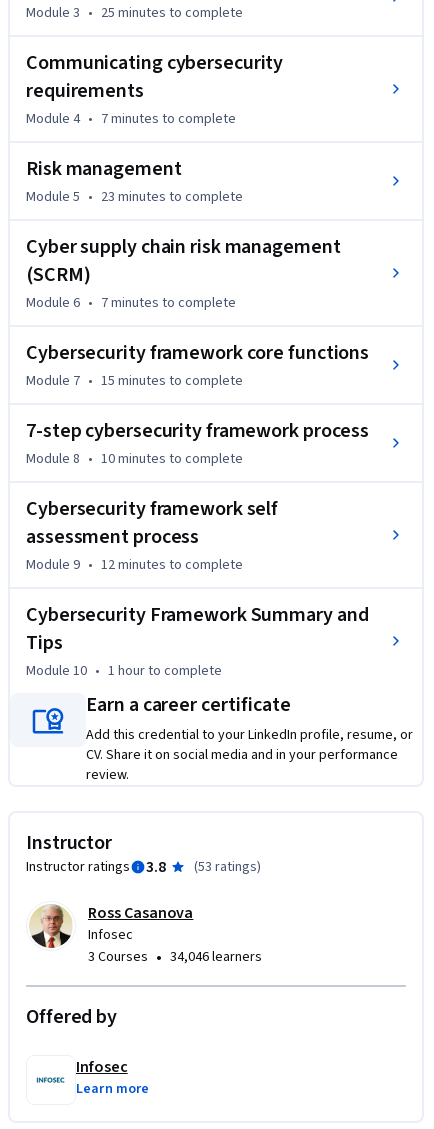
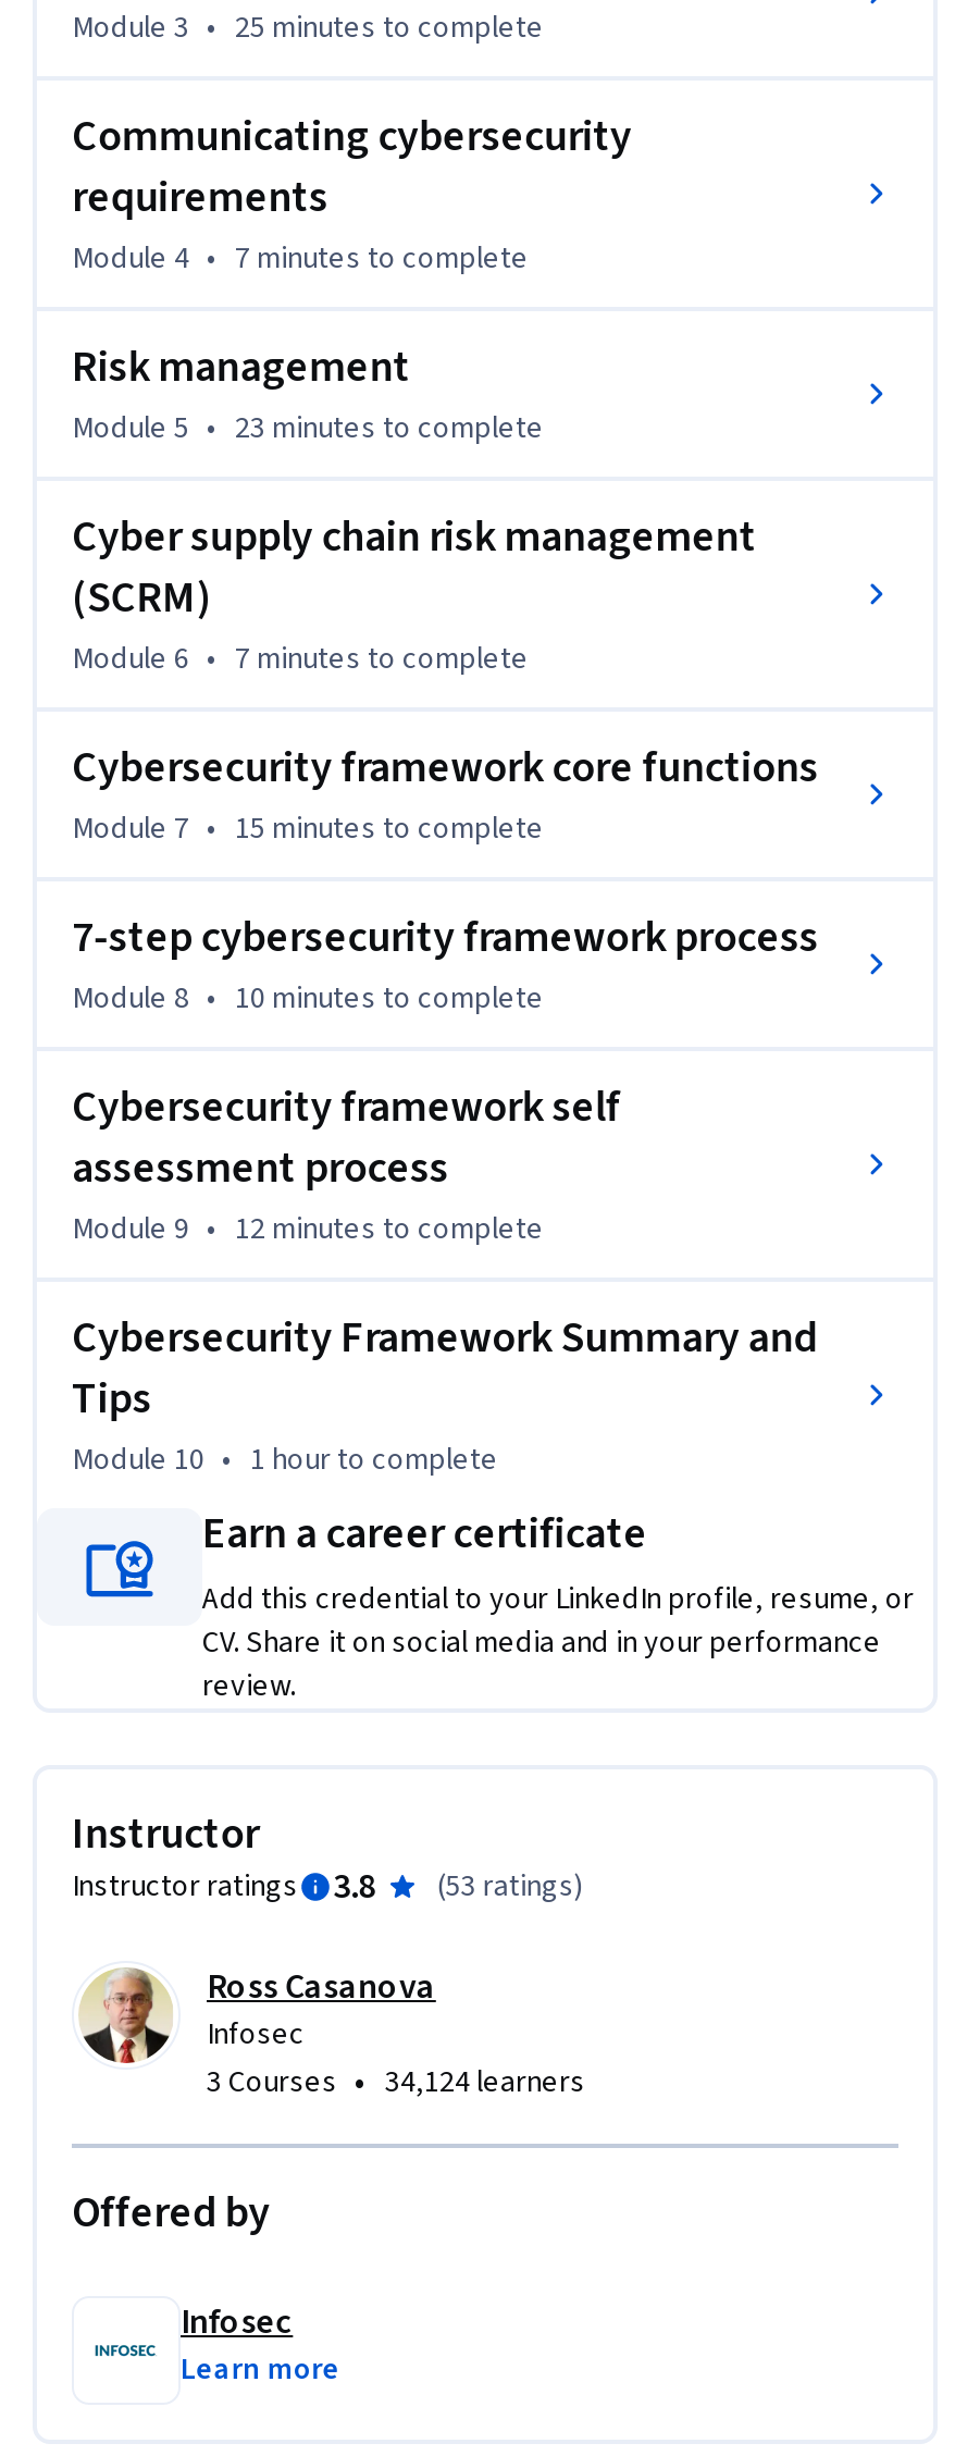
- 3 Courses • 34,046 learners
+ 3 Courses • 34,124 learners
